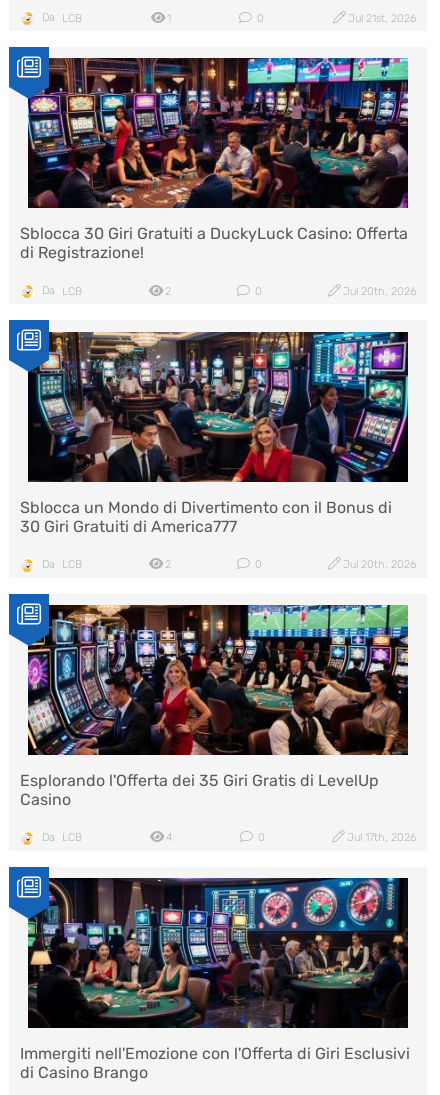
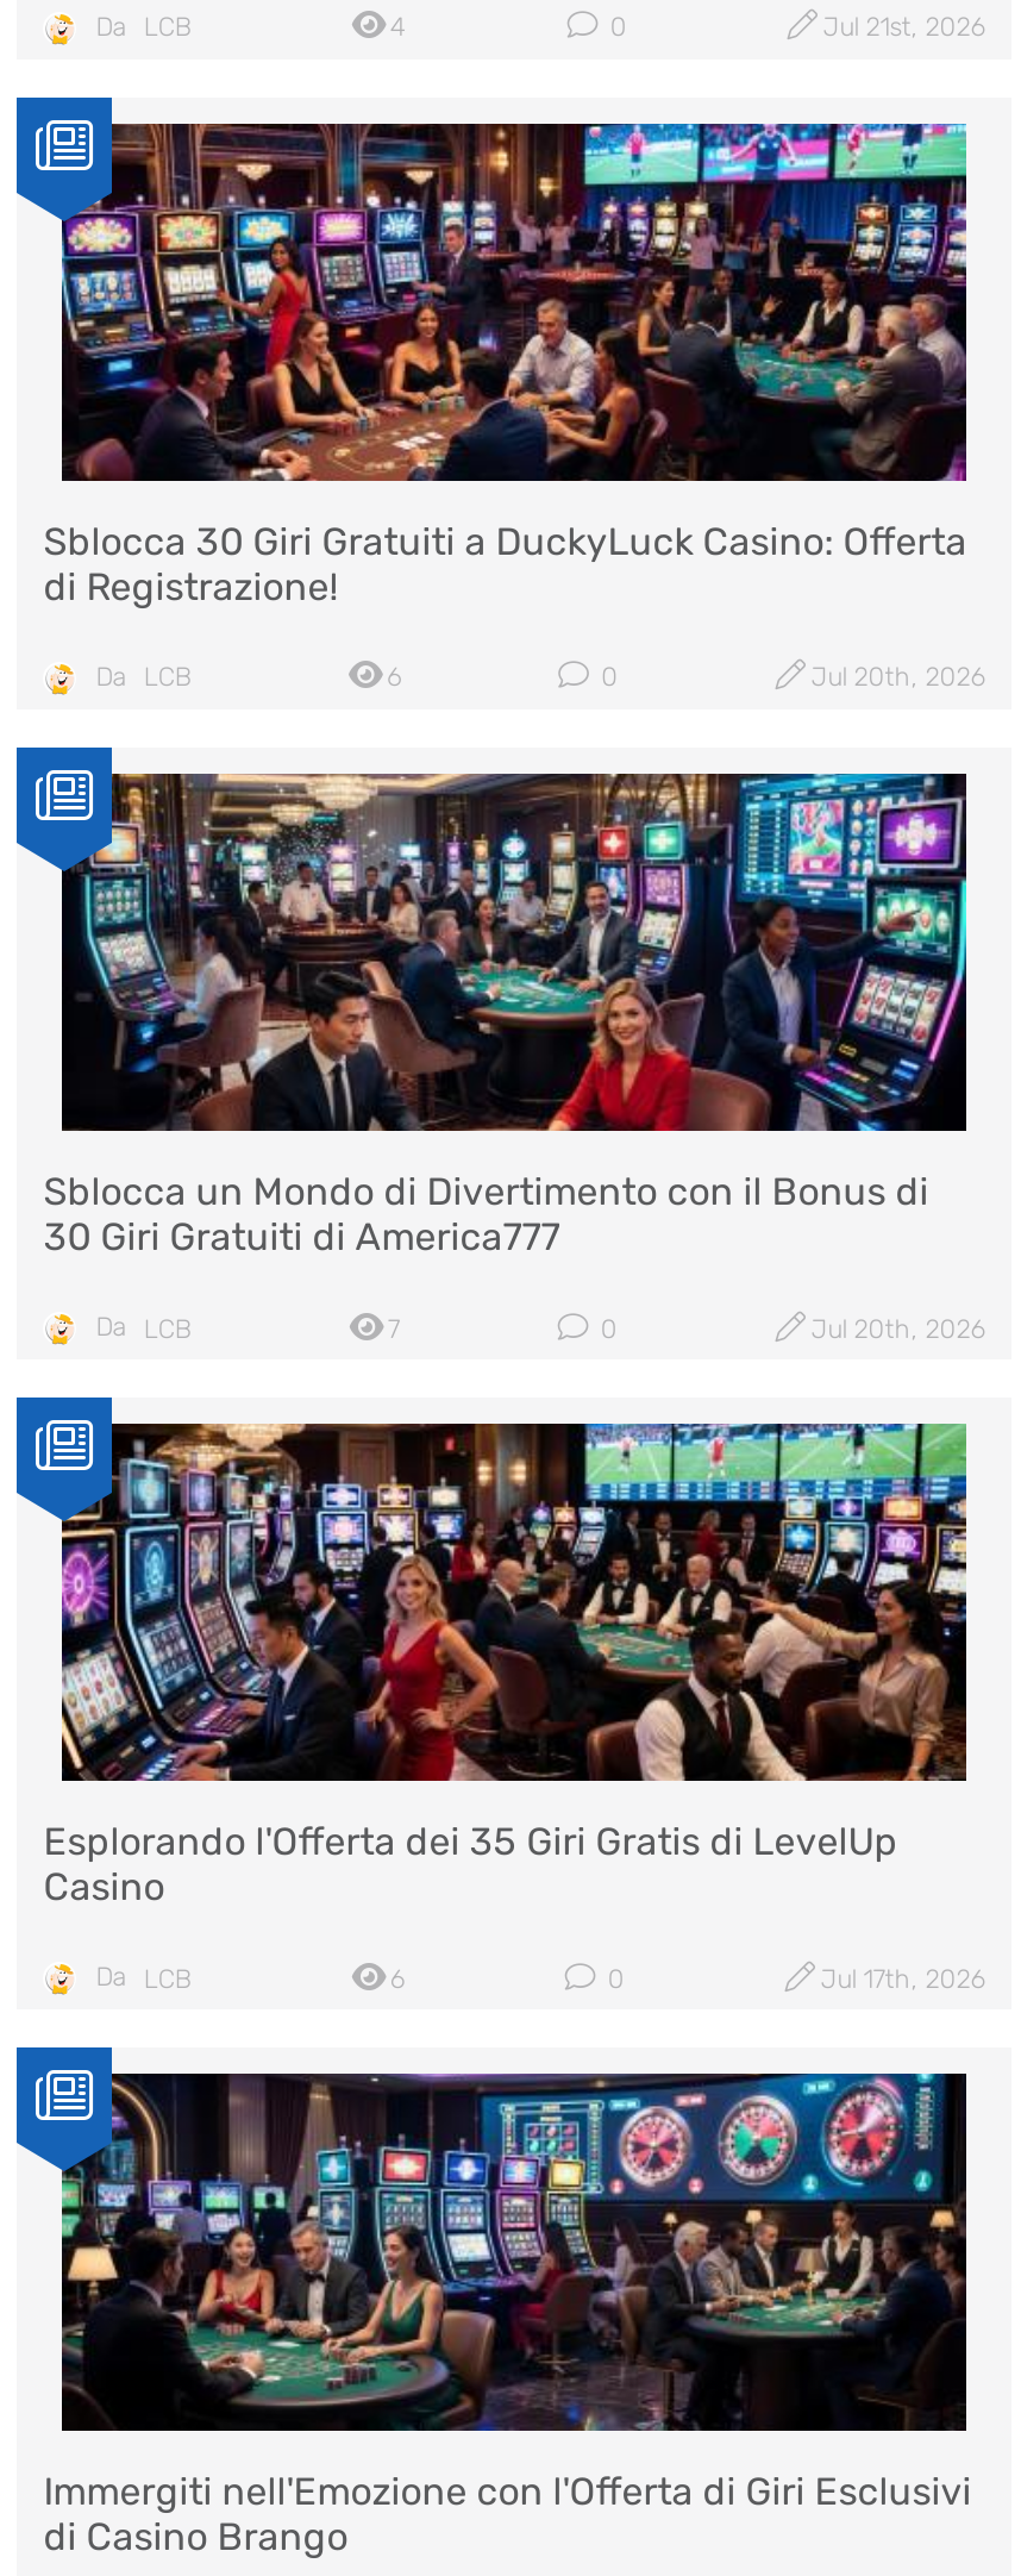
- 1
+ 4

- 2
+ 6

- 2
+ 7

- 4
+ 6
